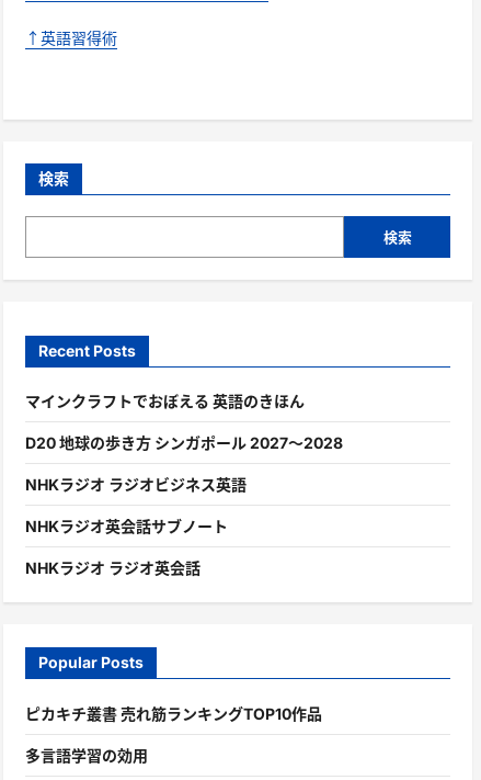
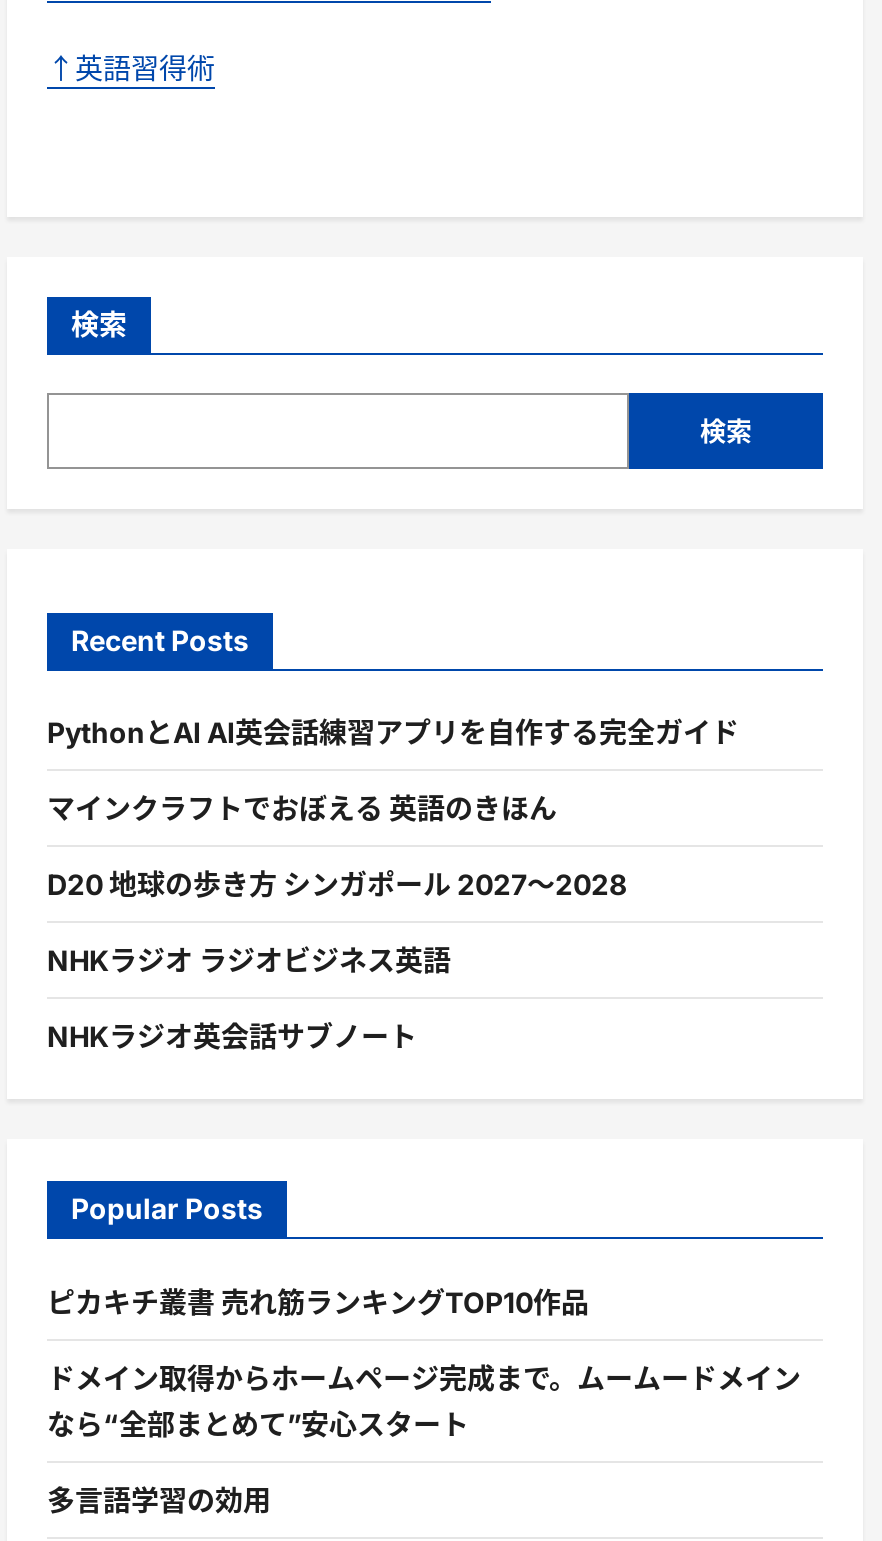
+ PythonとAI AI英会話練習アプリを自作する完全ガイド

- NHKラジオ ラジオ英会話

+ ドメイン取得からホームページ完成まで。ムームードメイン
+ なら“全部まとめて”安心スタート
